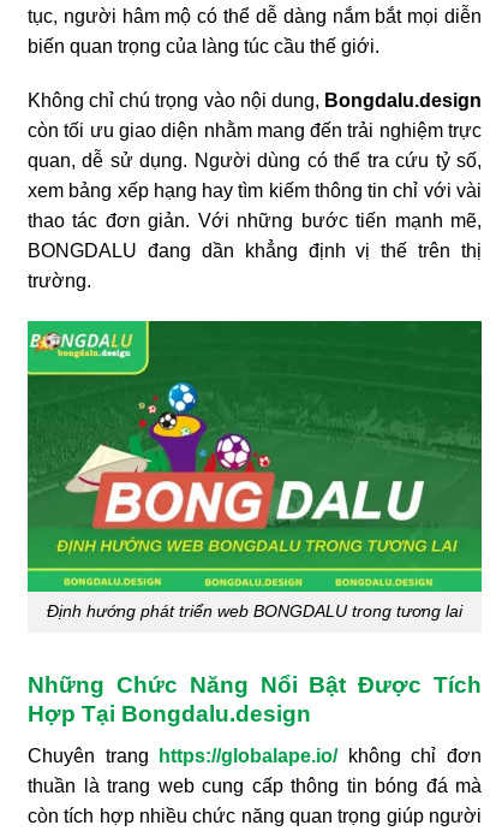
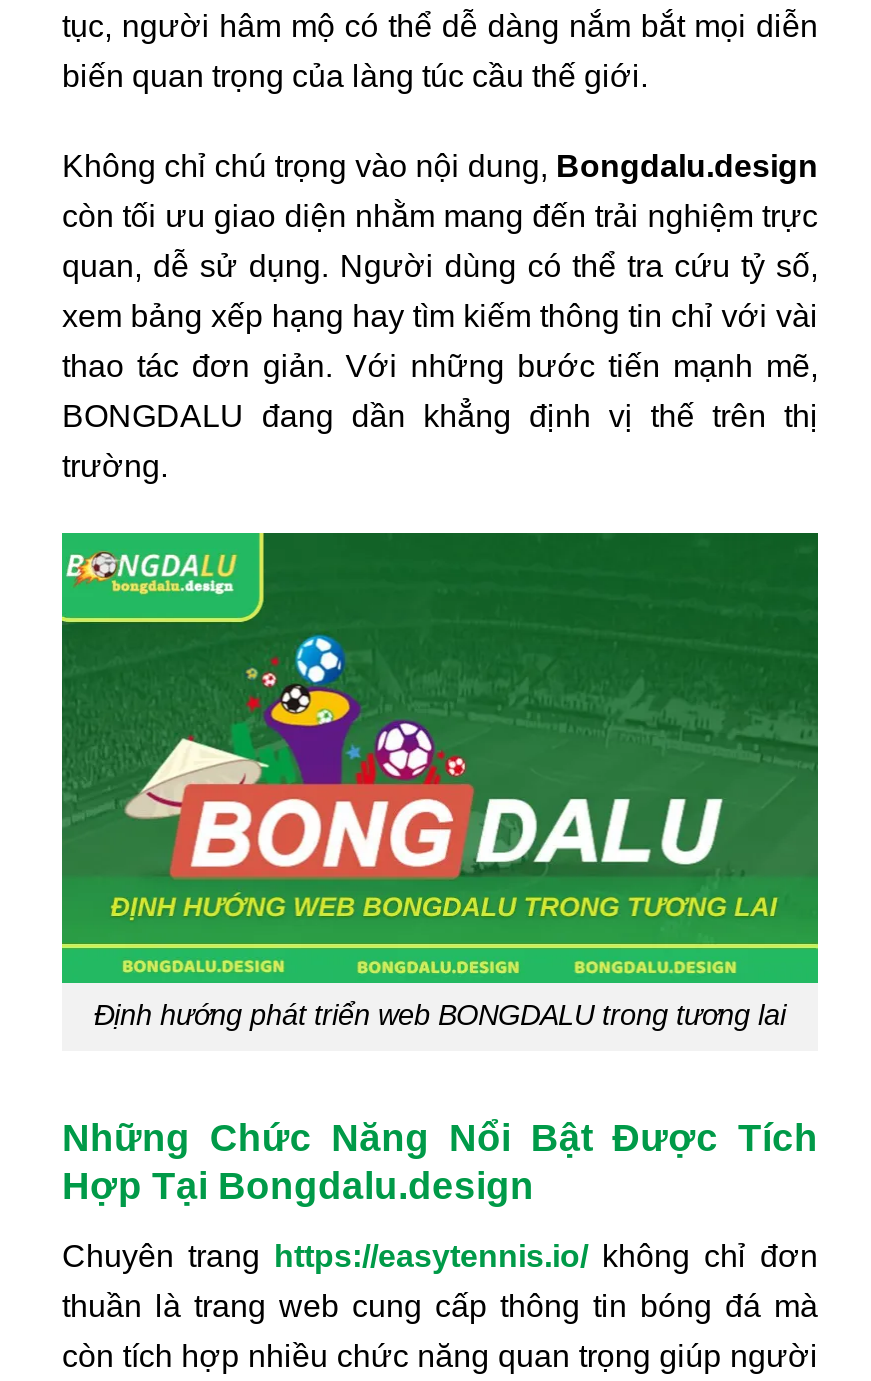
- Chuyên trang https://globalape.io/ không chỉ đơn
+ Chuyên trang https://easytennis.io/ không chỉ đơn
